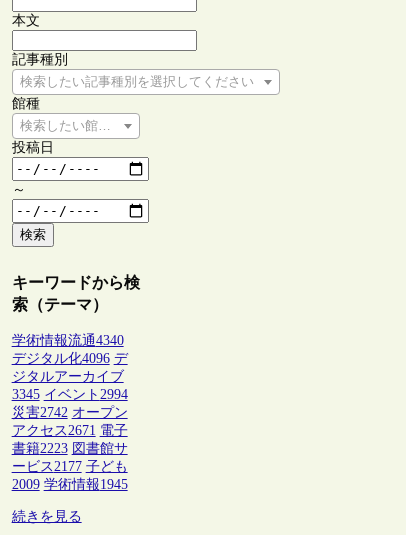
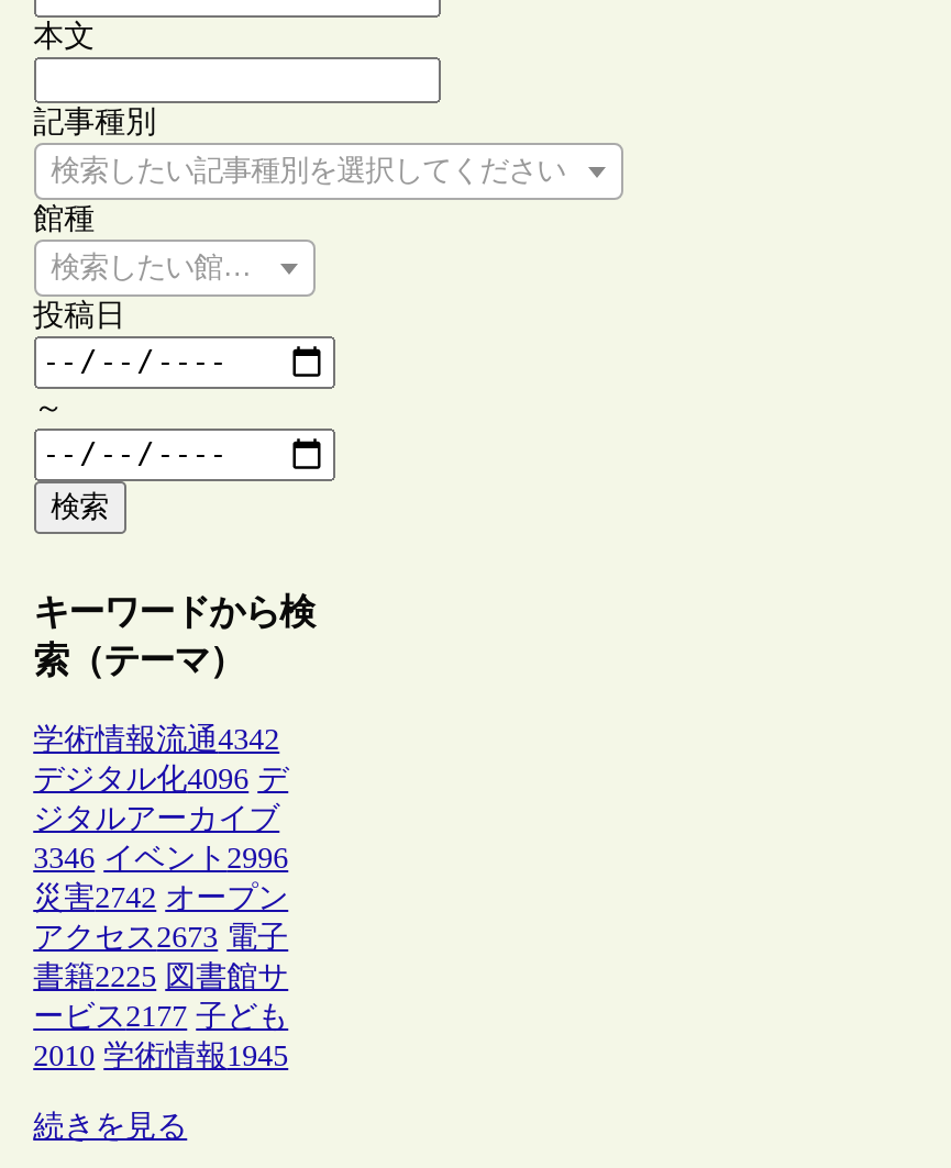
- 学術情報流通4340
+ 学術情報流通4342

- 3345 イベント2994
+ 3346 イベント2996

- アクセス2671 電子
+ アクセス2673 電子

- 書籍2223 図書館サ
+ 書籍2225 図書館サ

- 2009 学術情報1945
+ 2010 学術情報1945
